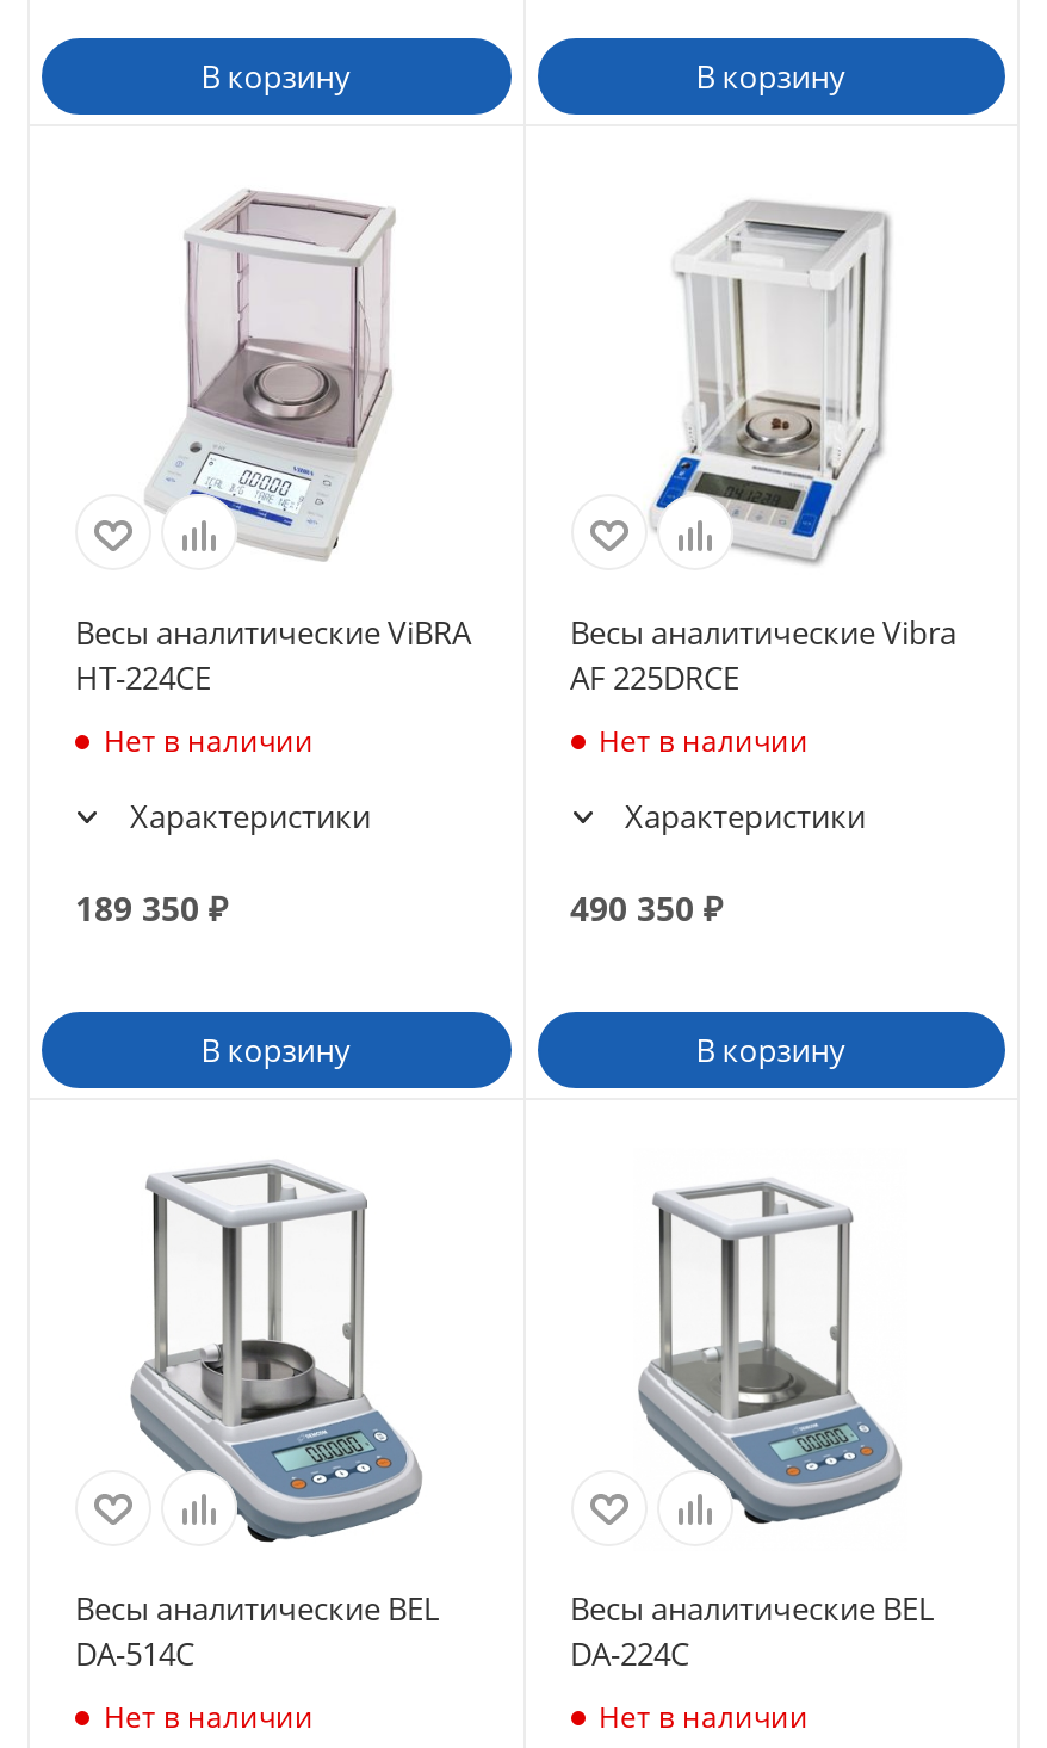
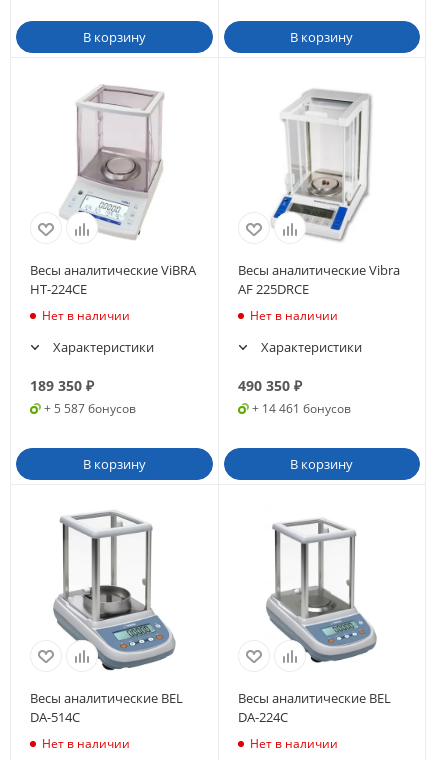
+ + 5 587 бонусов

+ + 14 461 бонусов
